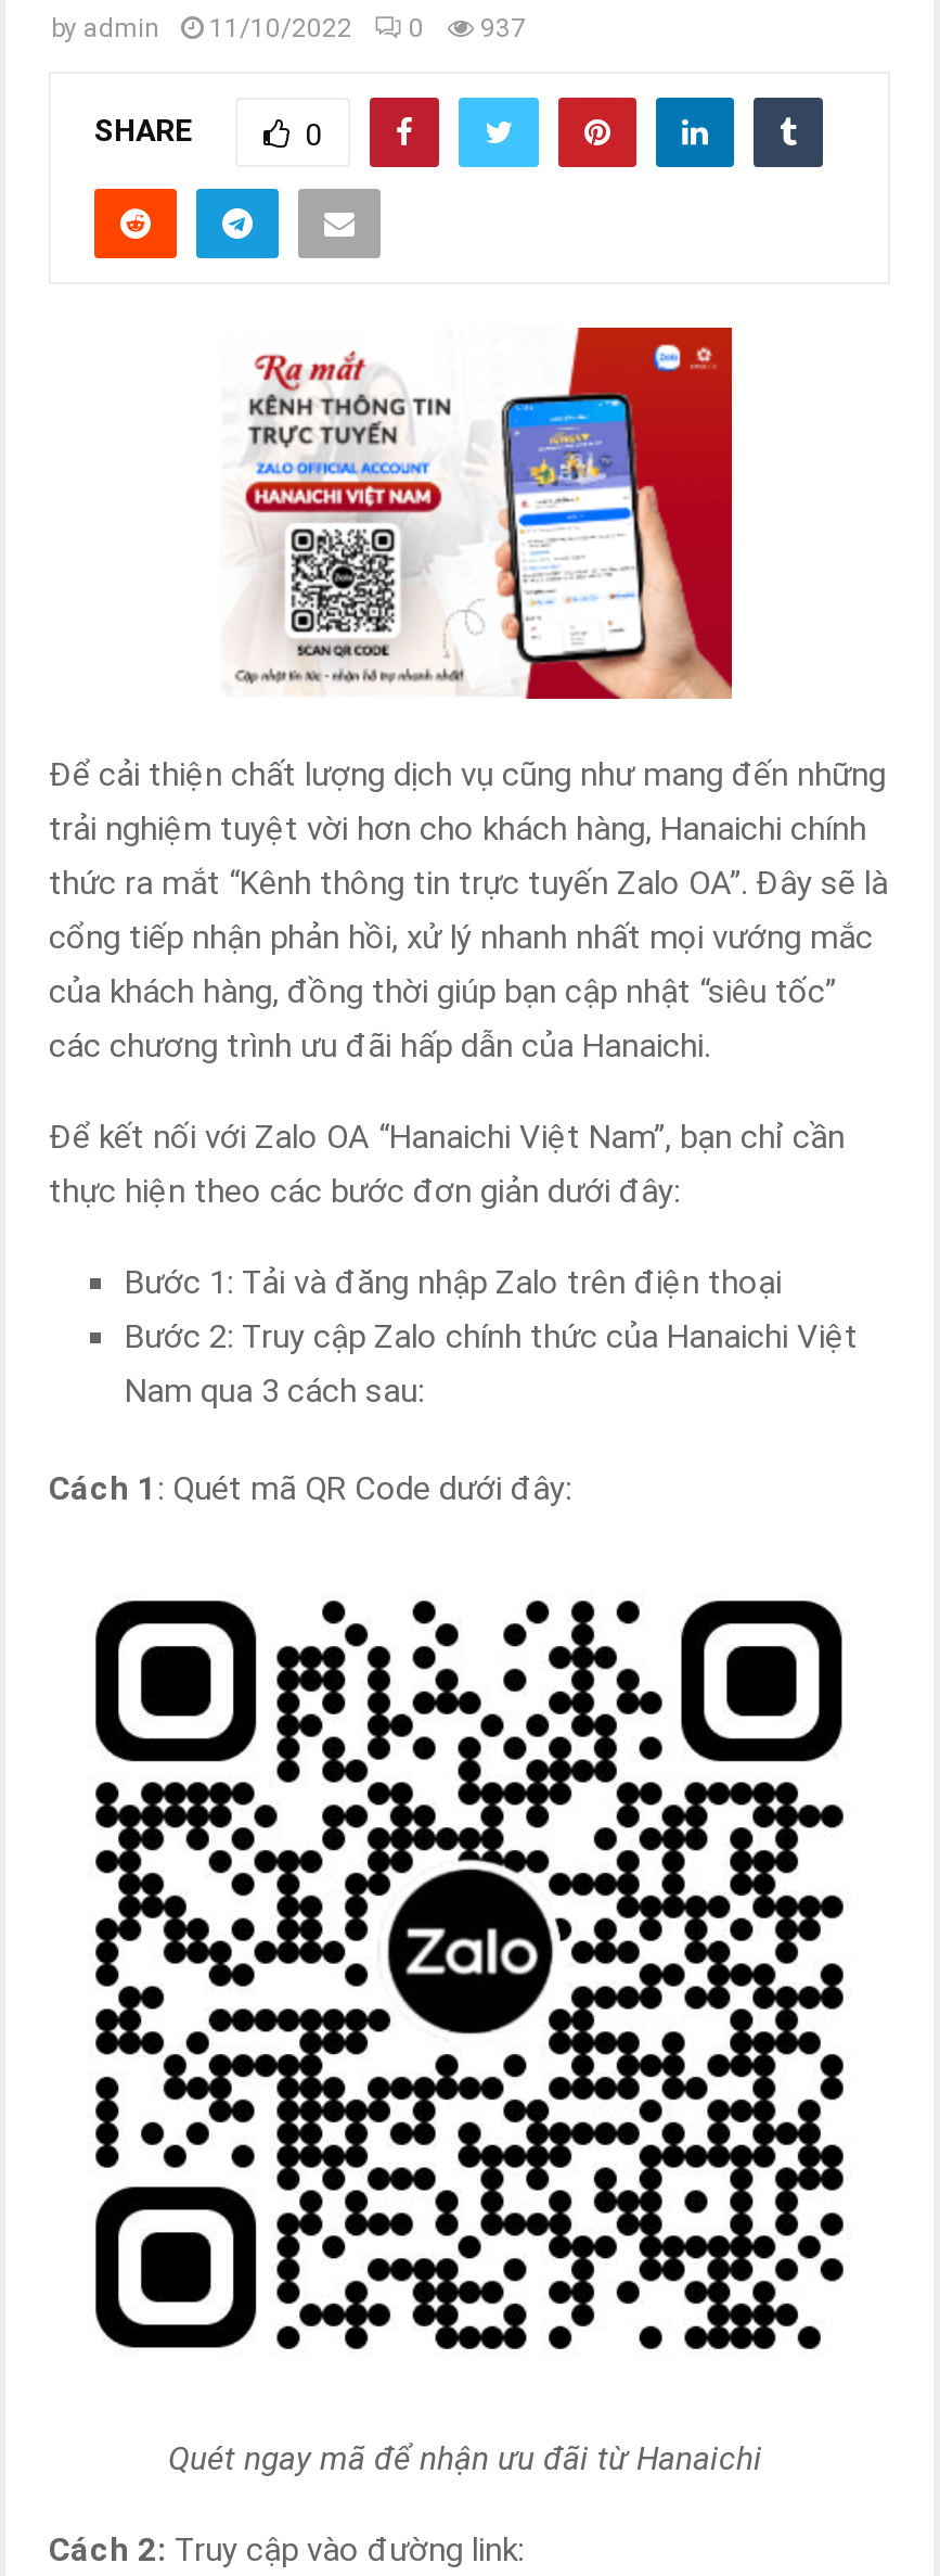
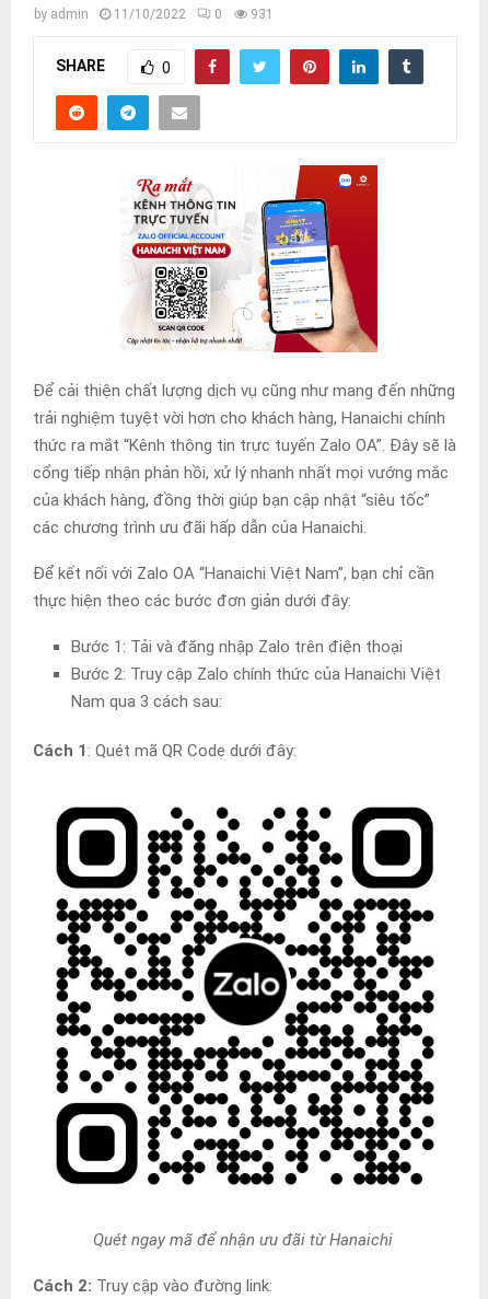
- by admin 11/10/2022 0 937
+ by admin 11/10/2022 0 931
